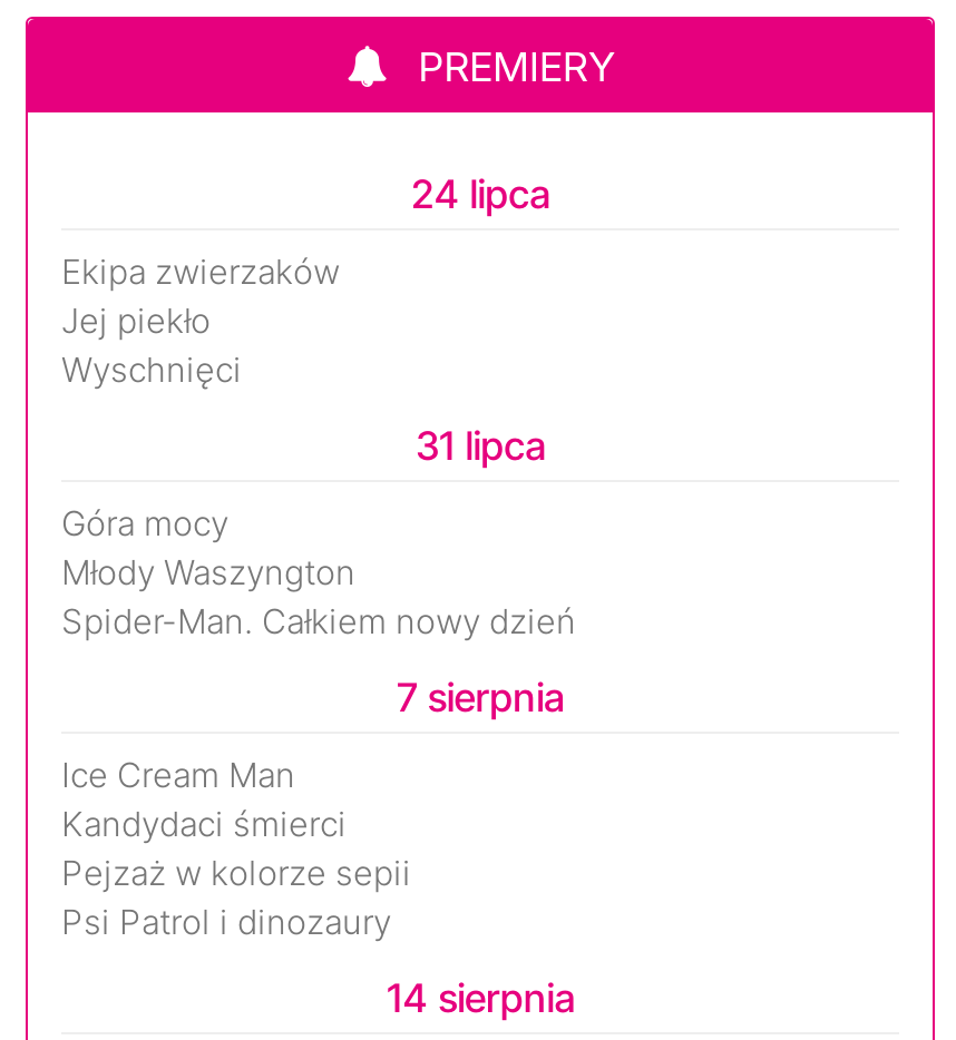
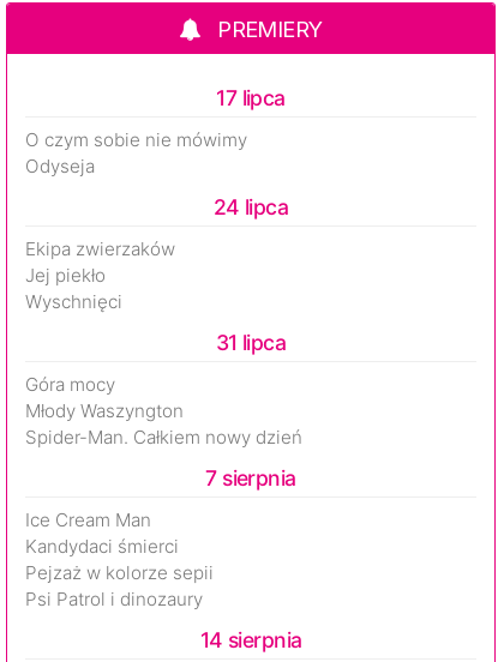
+ 17 lipca
+ O czym sobie nie mówimy
+ Odyseja
